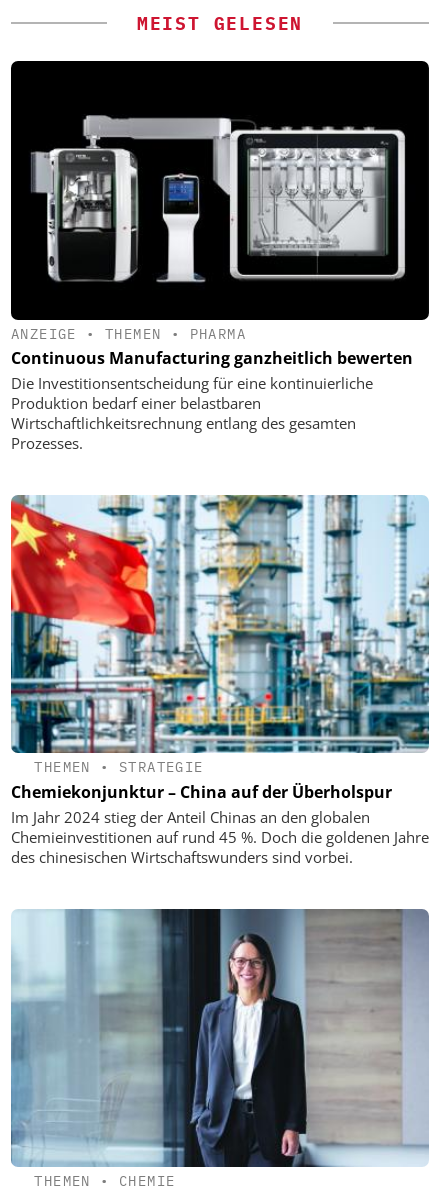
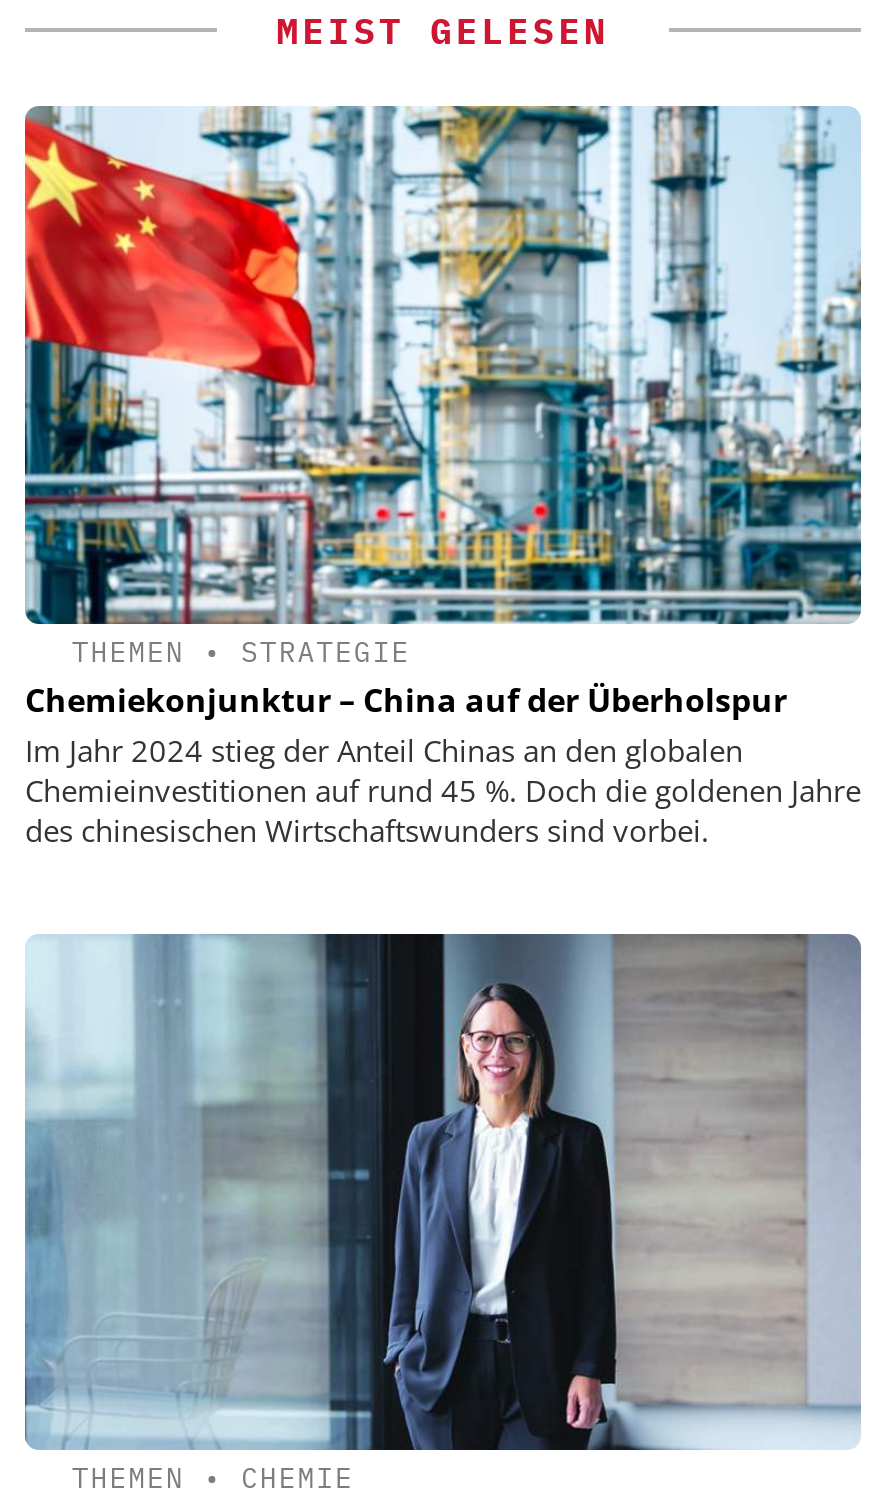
- [image]
- ANZEIGE • THEMEN • PHARMA
- Continuous Manufacturing ganzheitlich bewerten
- Die Investitionsentscheidung für eine kontinuierliche
- Produktion bedarf einer belastbaren
- Wirtschaftlichkeitsrechnung entlang des gesamten
- Prozesses.
